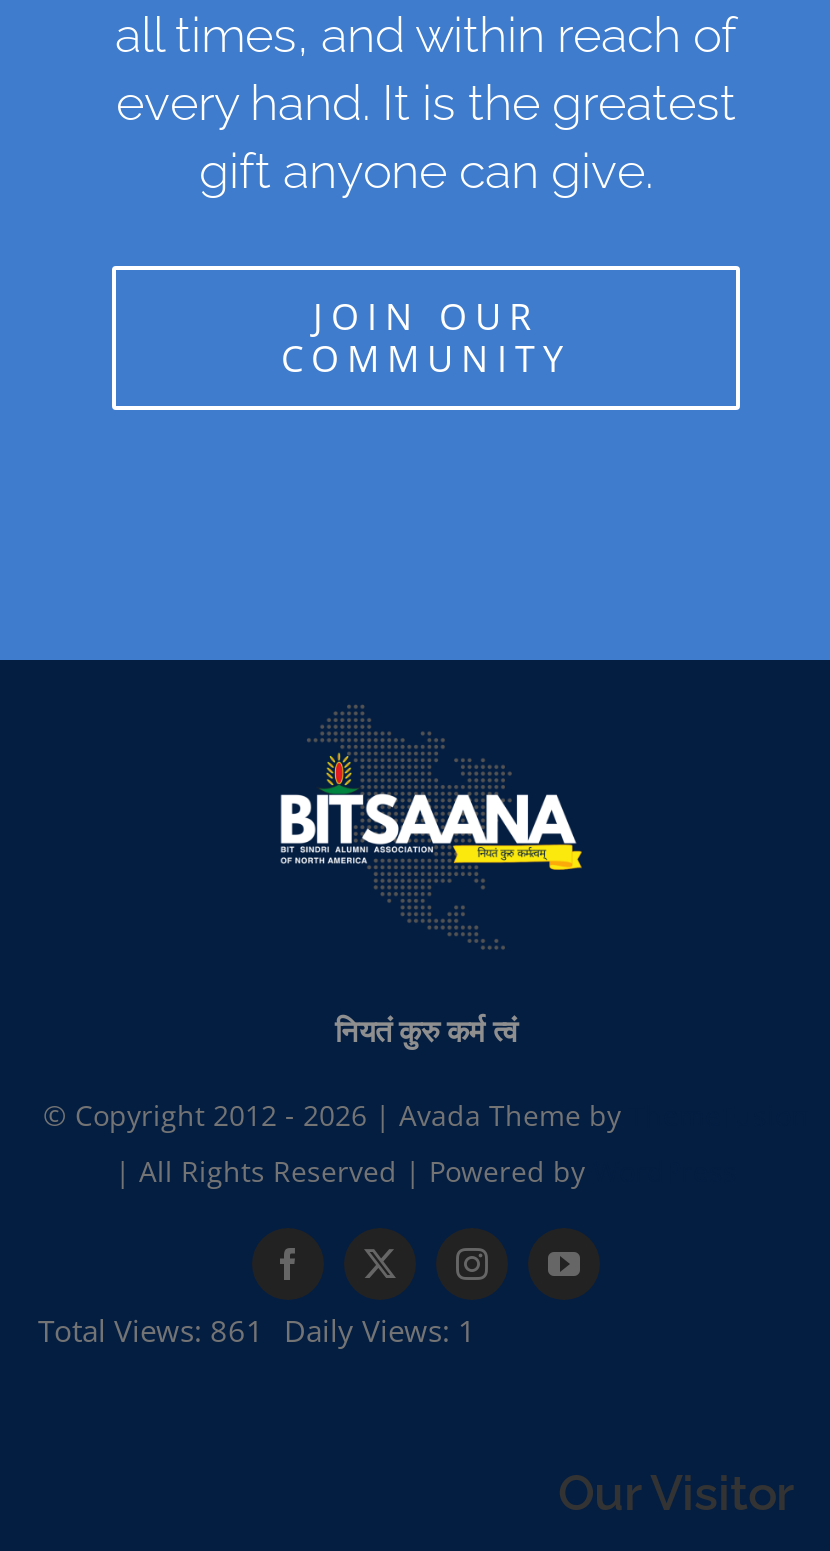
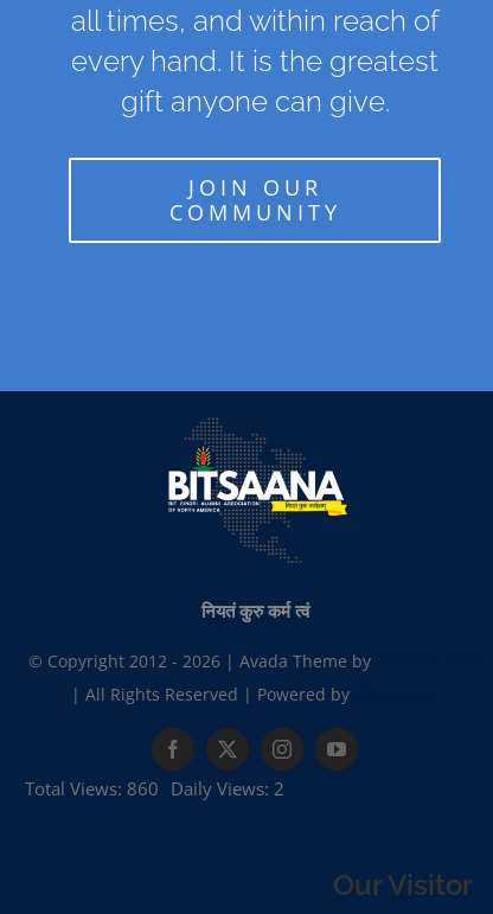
- Total Views: 861 Daily Views: 1
+ Total Views: 860 Daily Views: 2
